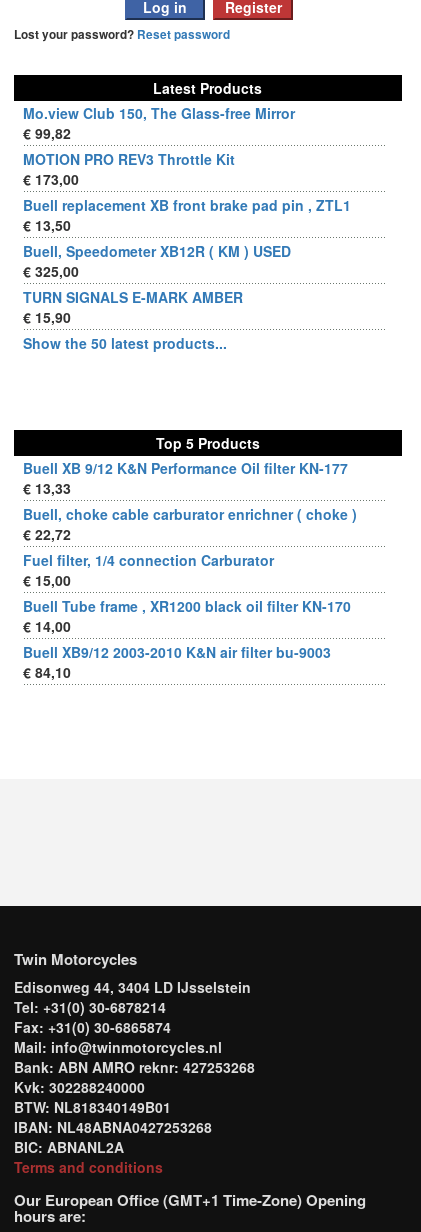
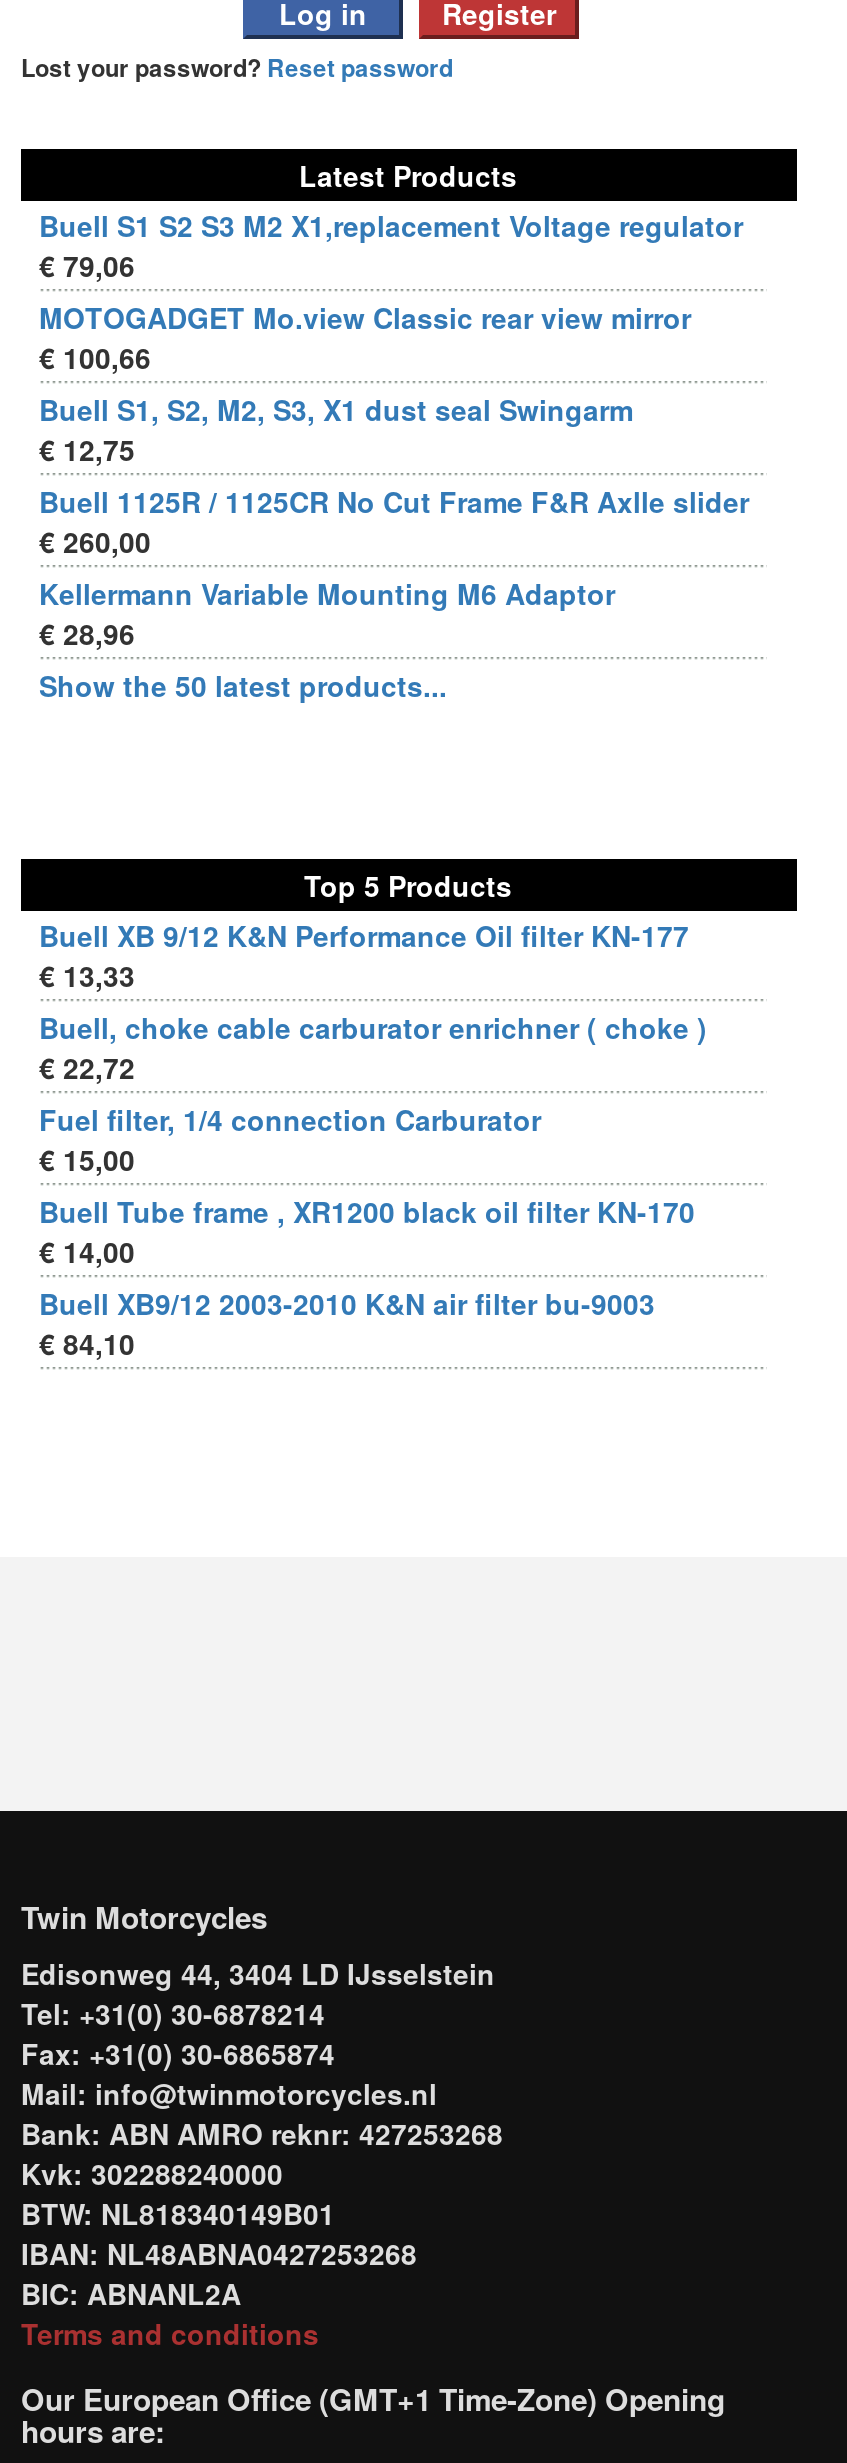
- Mo.view Club 150, The Glass-free Mirror
- € 99,82
- MOTION PRO REV3 Throttle Kit
- € 173,00
- Buell replacement XB front brake pad pin , ZTL1
- € 13,50
- Buell, Speedometer XB12R ( KM ) USED
- € 325,00
- TURN SIGNALS E-MARK AMBER
- € 15,90
+ Buell S1 S2 S3 M2 X1,replacement Voltage regulator
+ € 79,06
+ MOTOGADGET Mo.view Classic rear view mirror
+ € 100,66
+ Buell S1, S2, M2, S3, X1 dust seal Swingarm
+ € 12,75
+ Buell 1125R / 1125CR No Cut Frame F&R Axlle slider
+ € 260,00
+ Kellermann Variable Mounting M6 Adaptor
+ € 28,96
